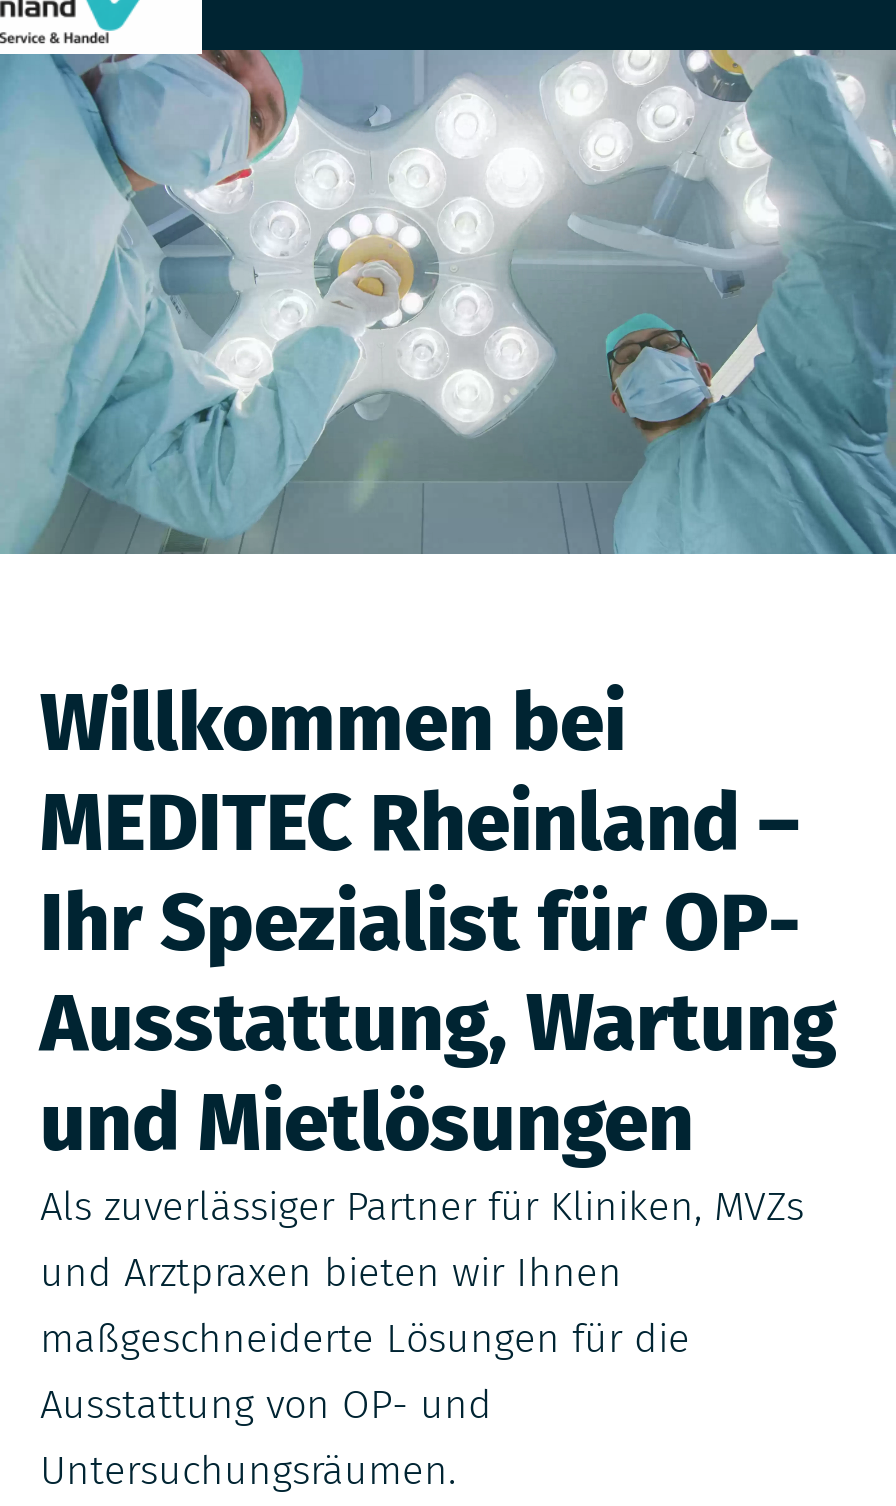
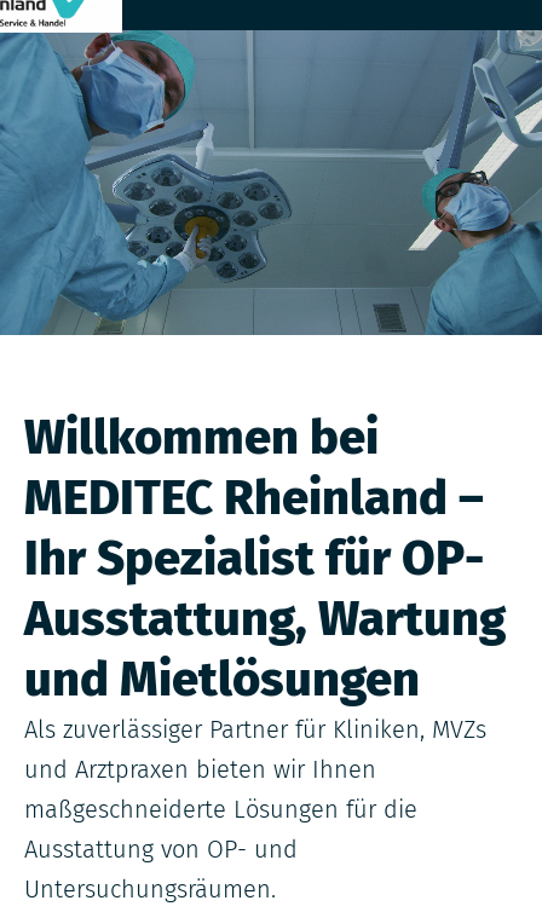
- [image]
+ [image]
